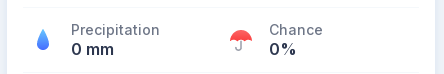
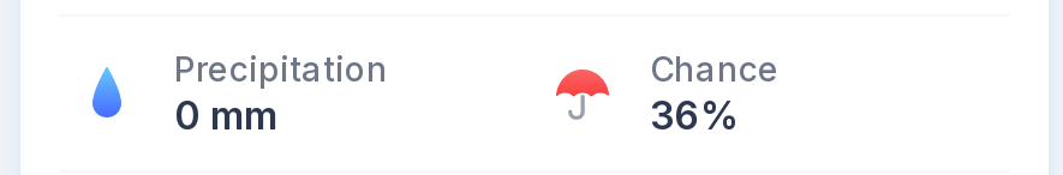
- 0%
+ 36%
